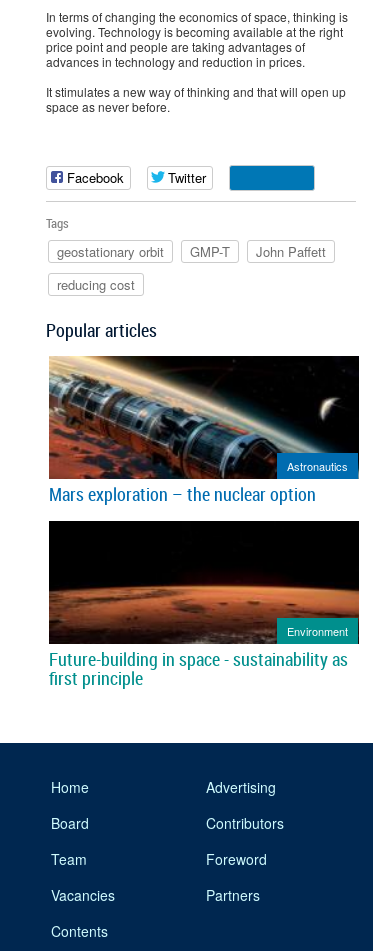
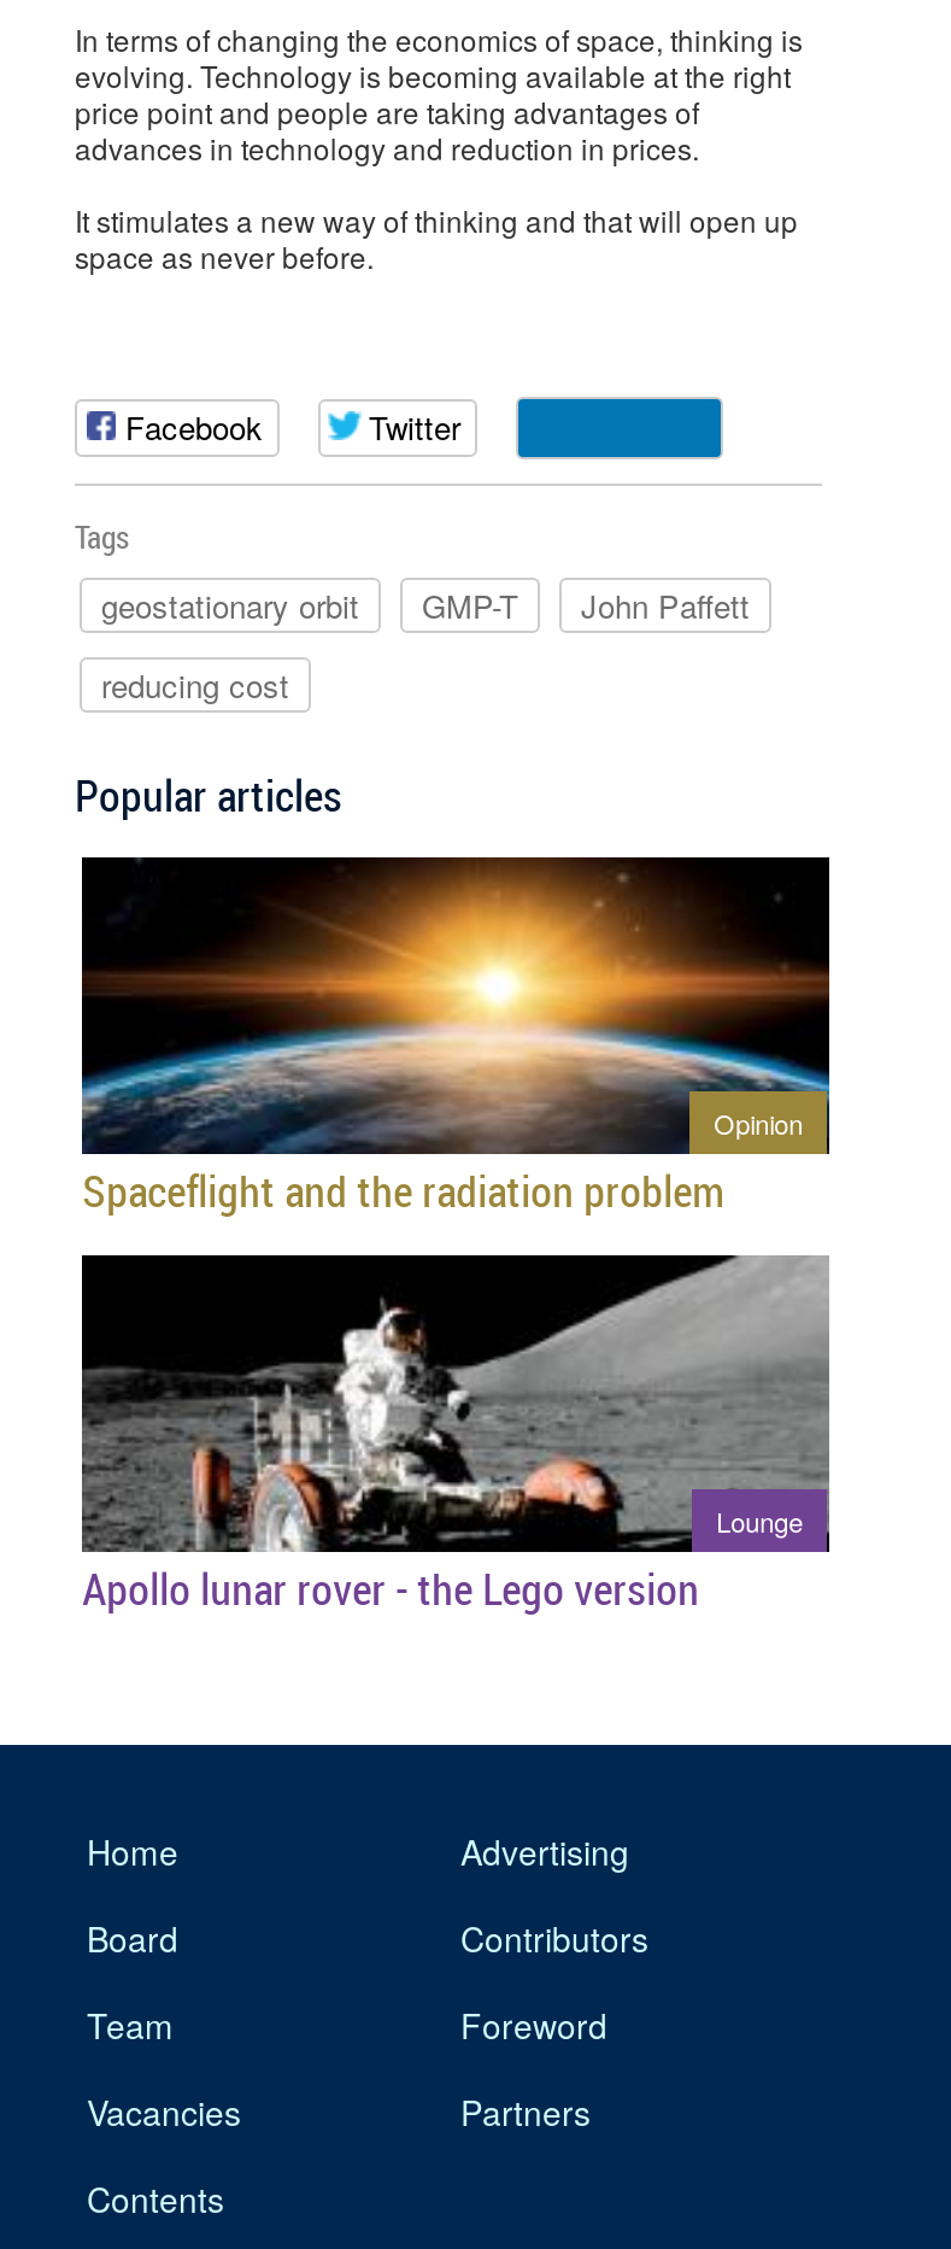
- [image]
- Astronautics
- Mars exploration – the nuclear option
+ [image]
+ Opinion
+ Spaceflight and the radiation problem

- [image]
- Environment
- Future-building in space - sustainability as
- first principle
+ [image]
+ Lounge
+ Apollo lunar rover - the Lego version
